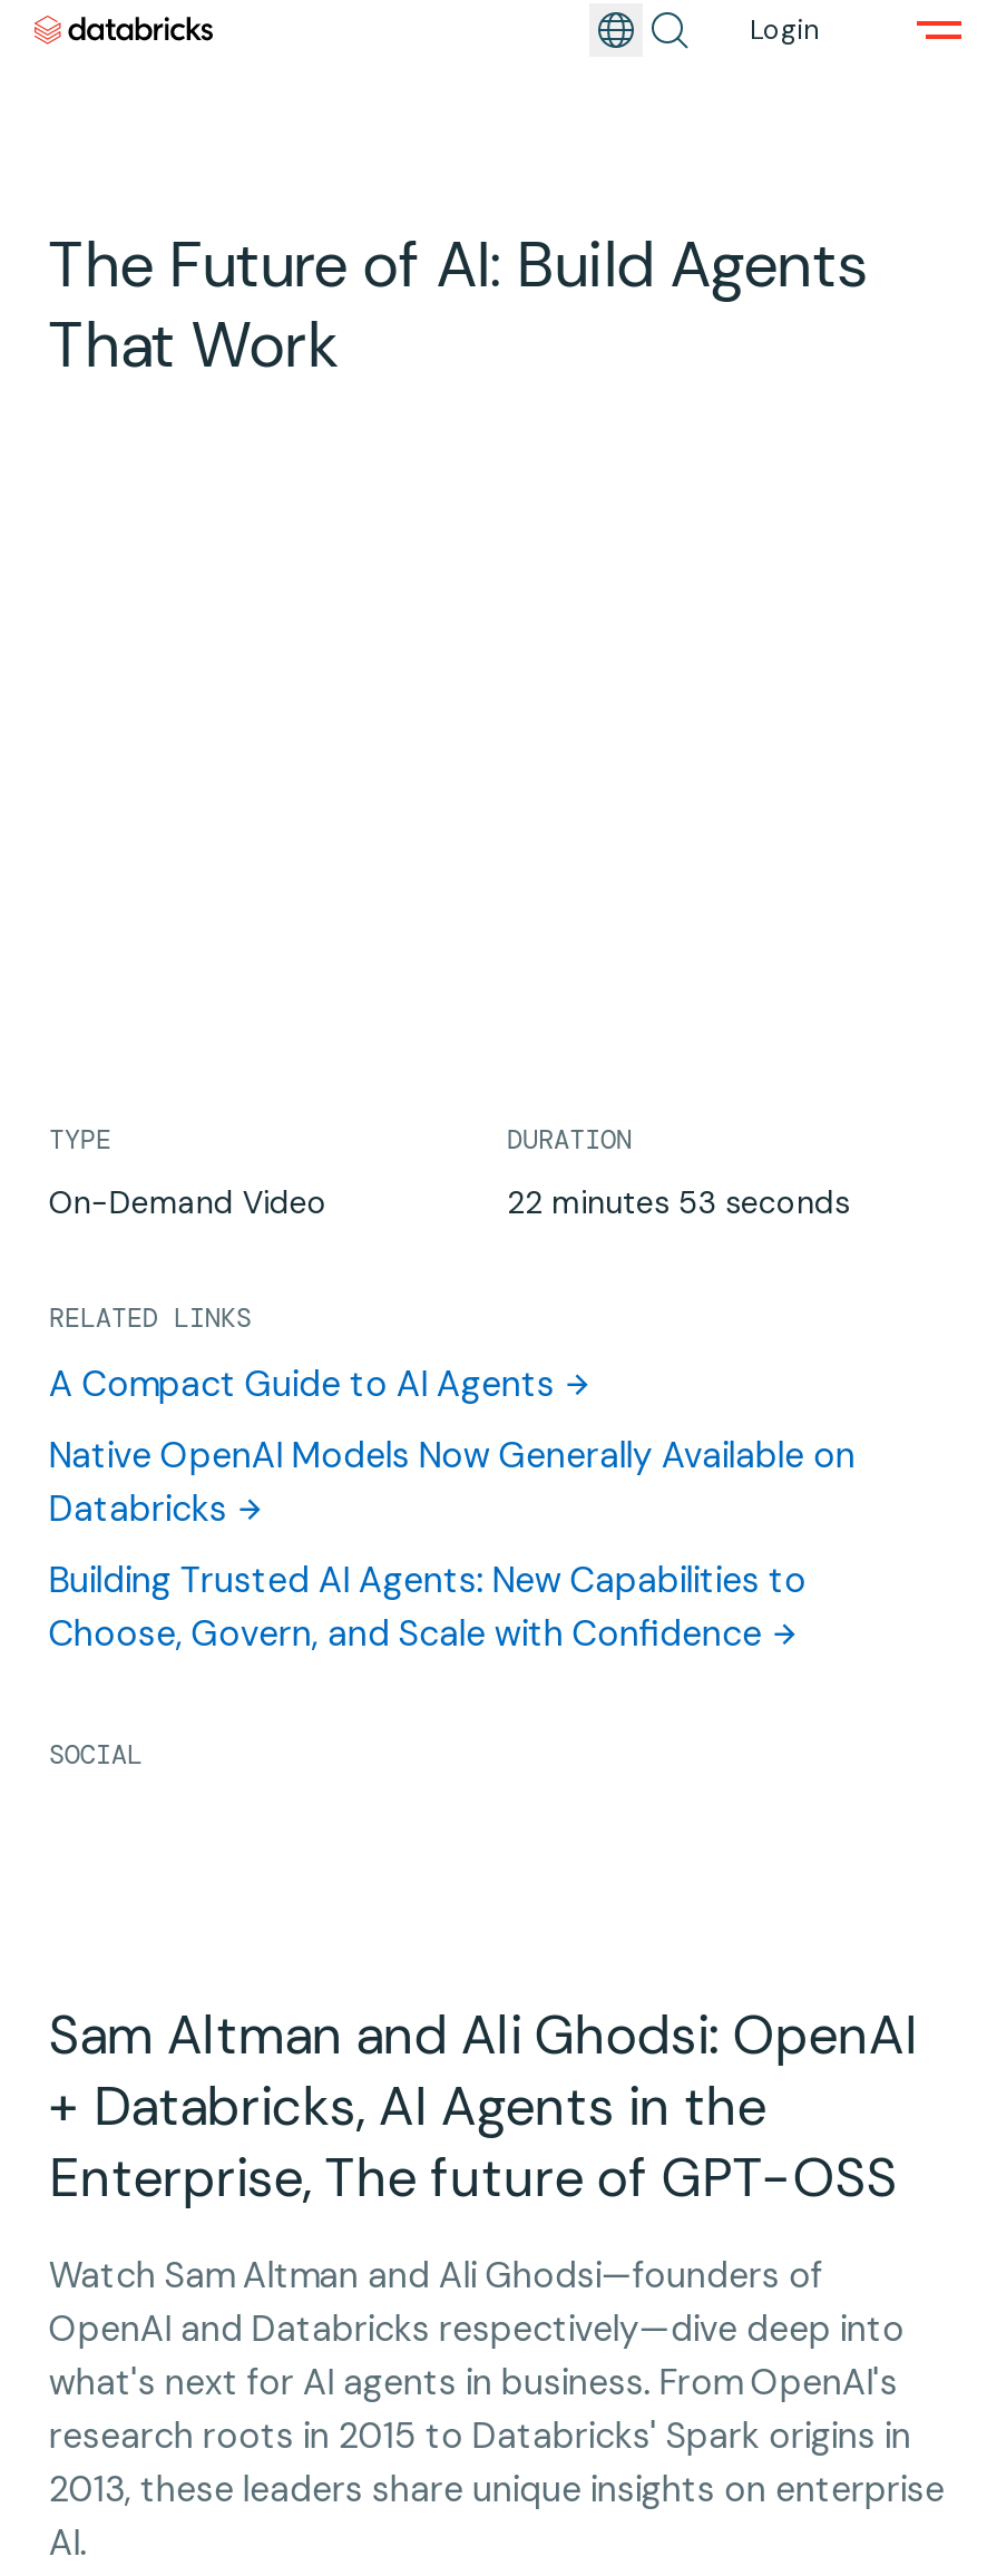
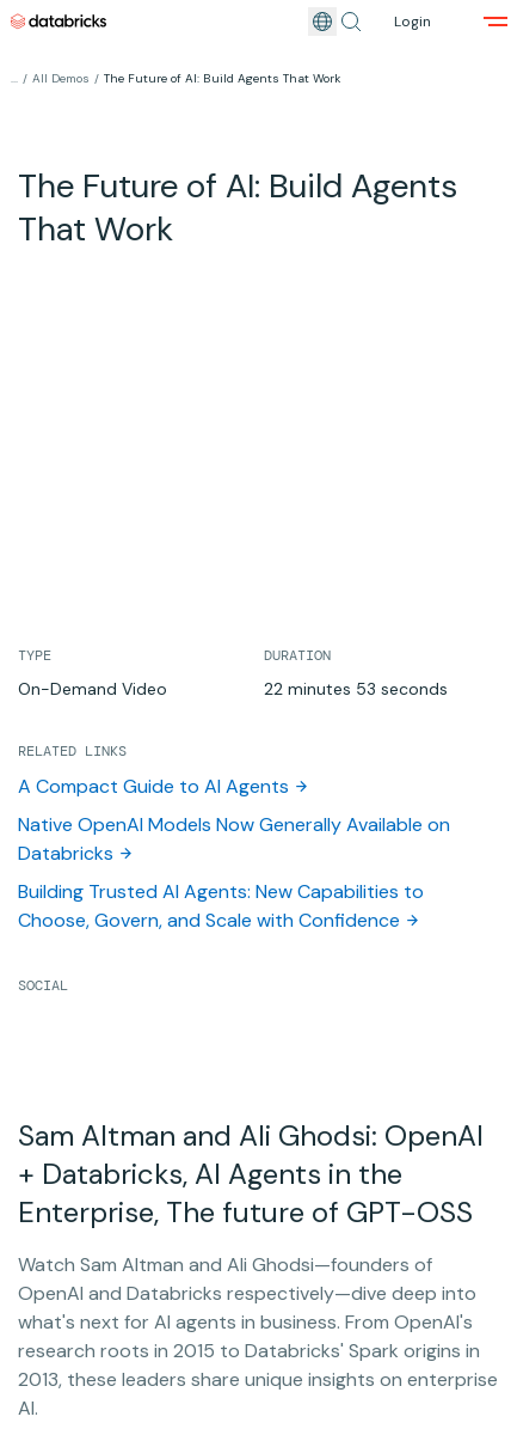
+ ... / All Demos / The Future of AI: Build Agents That Work
